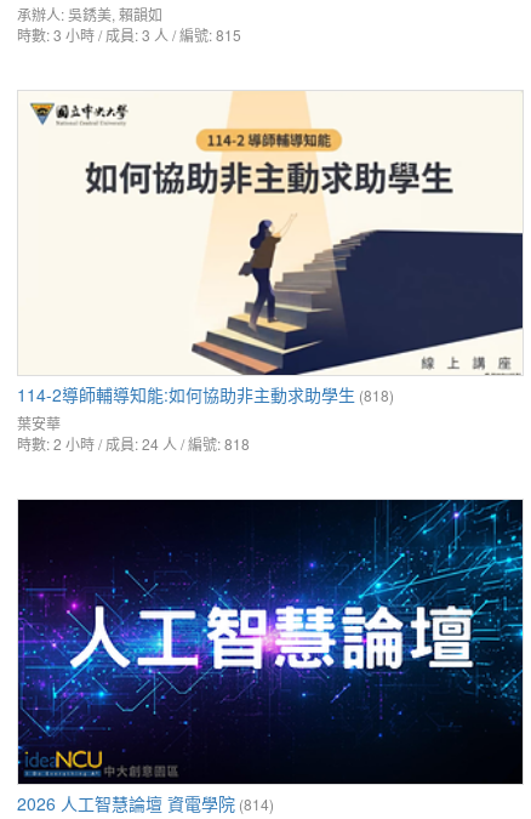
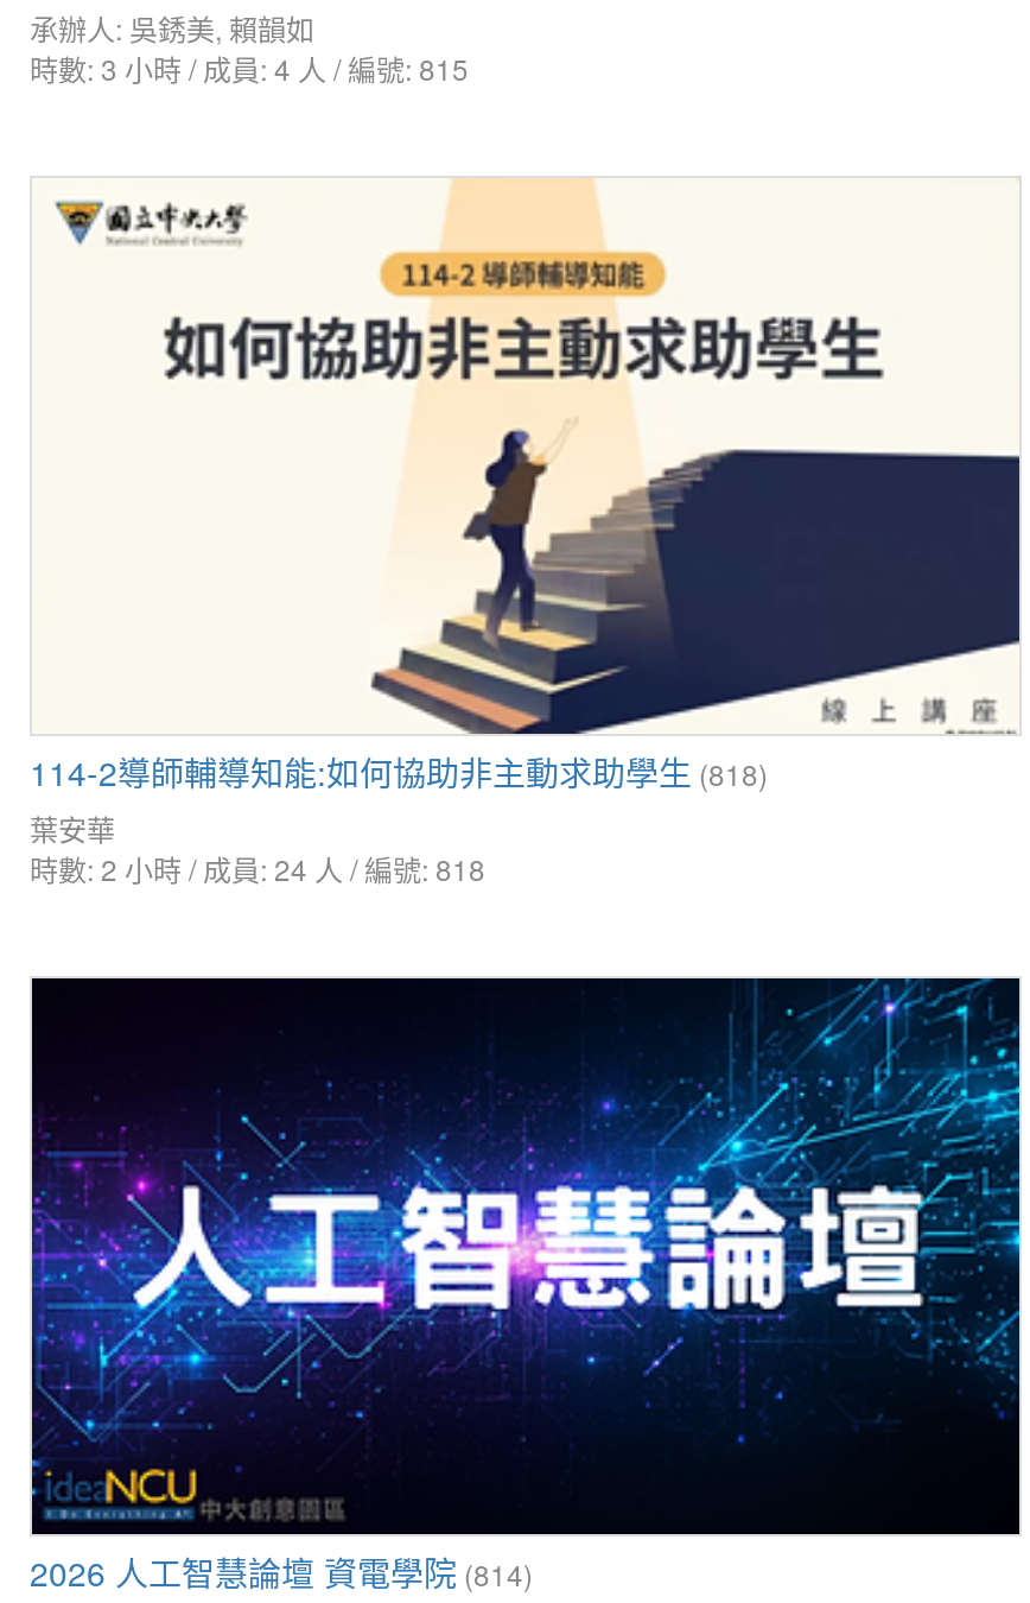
- 時數: 3 小時 / 成員: 3 人 / 編號: 815
+ 時數: 3 小時 / 成員: 4 人 / 編號: 815
